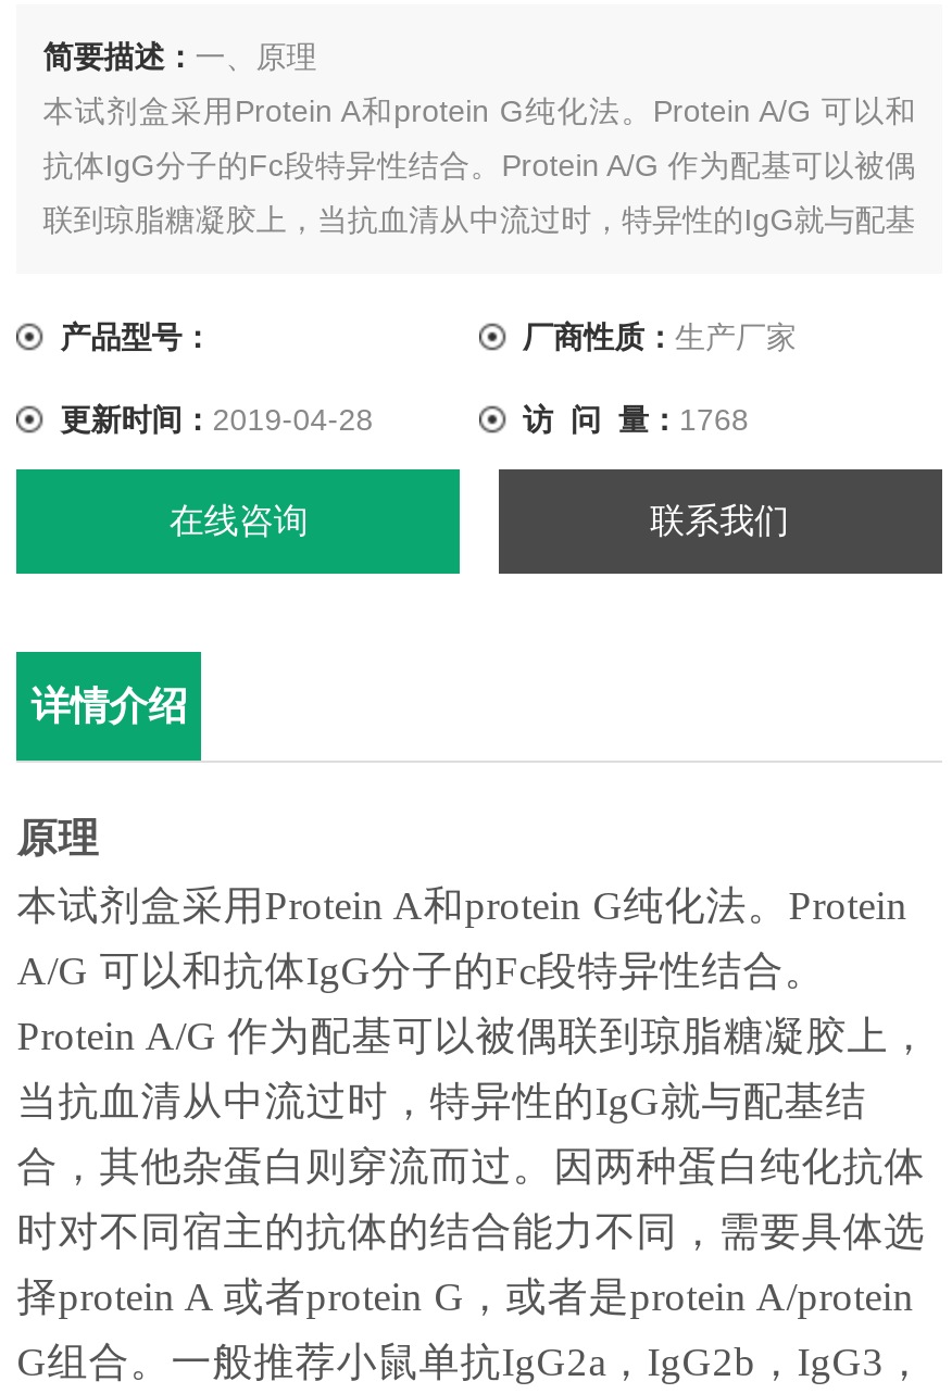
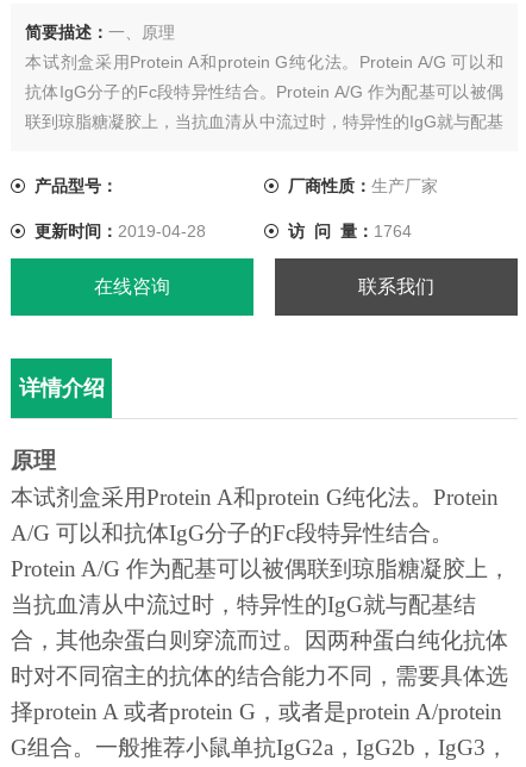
- 访 问 量：1768
+ 访 问 量：1764
